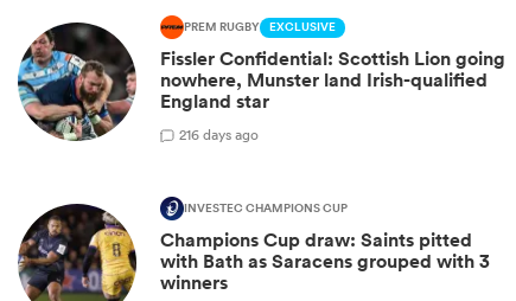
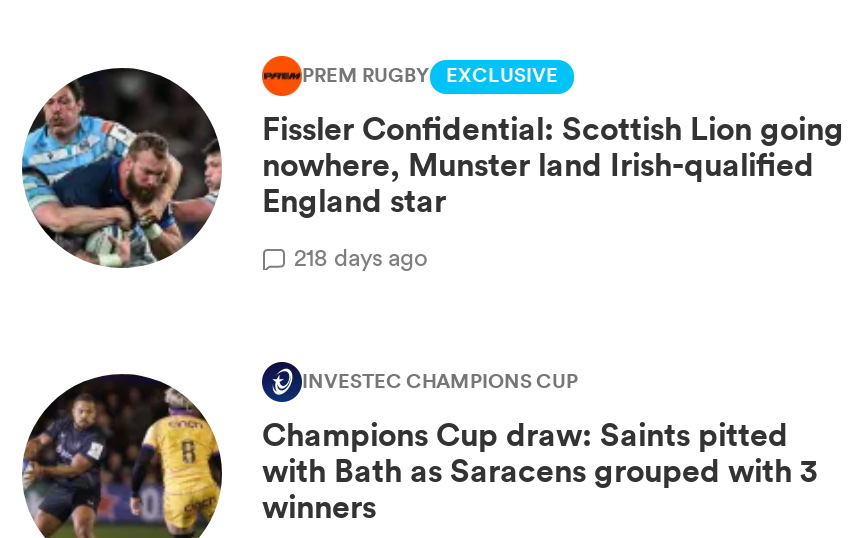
- 216 days ago
+ 218 days ago
